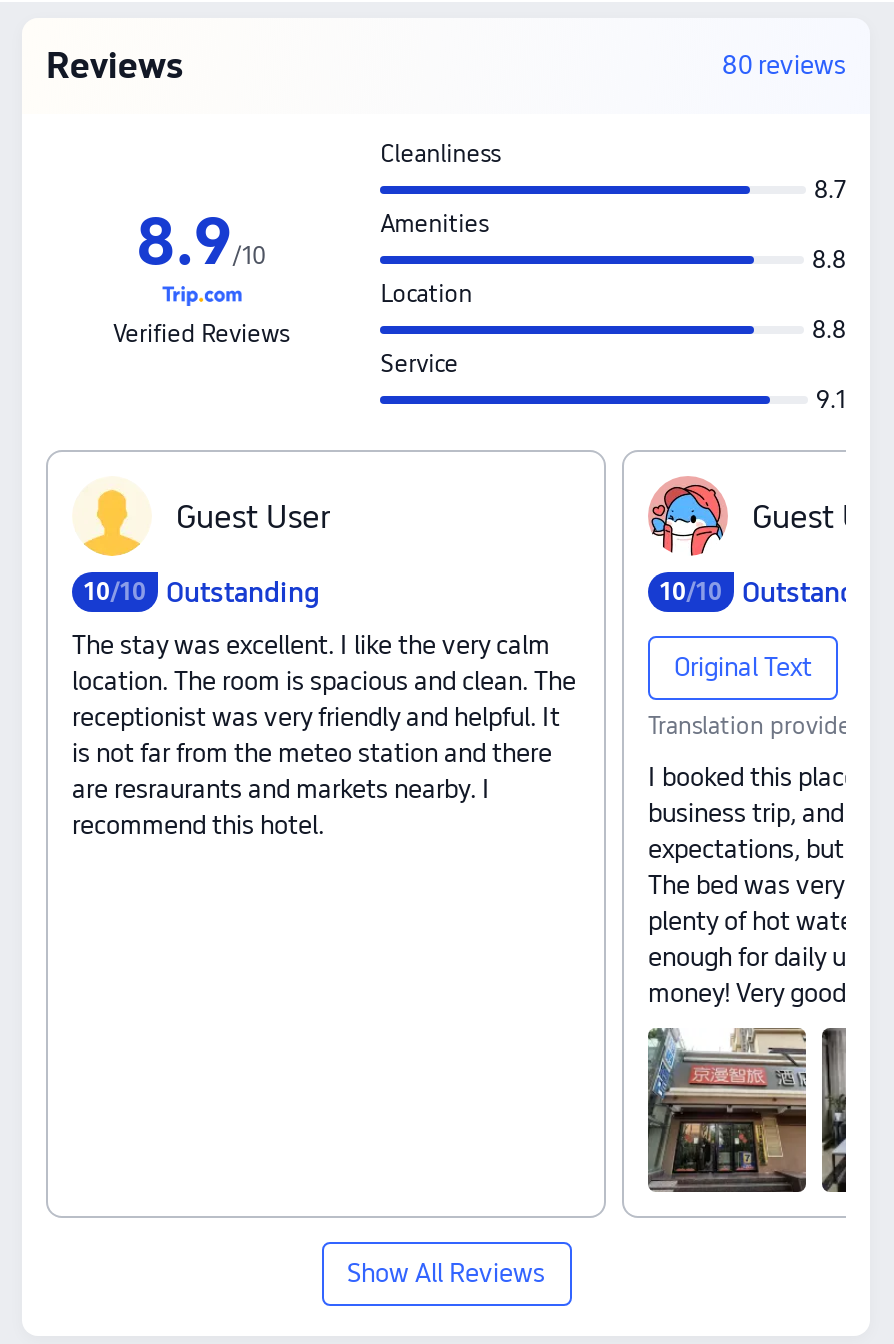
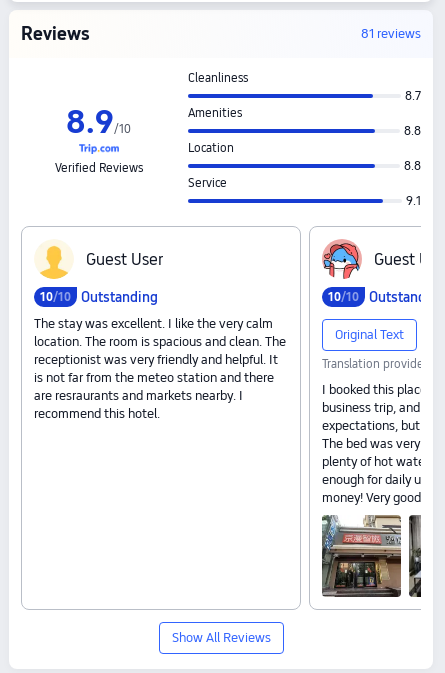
- 80 reviews
+ 81 reviews
